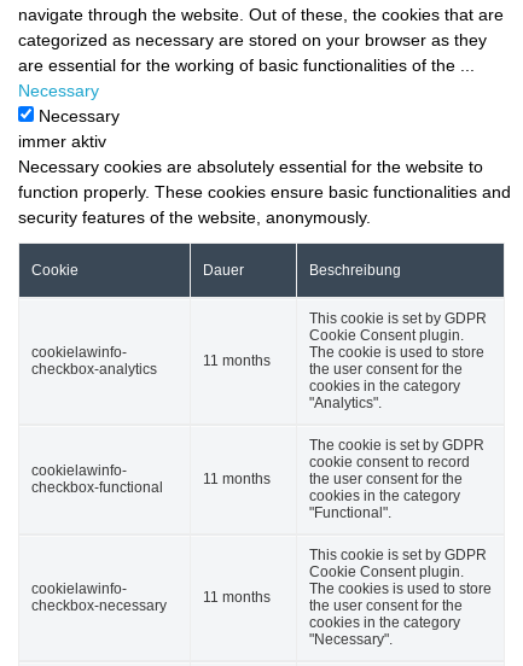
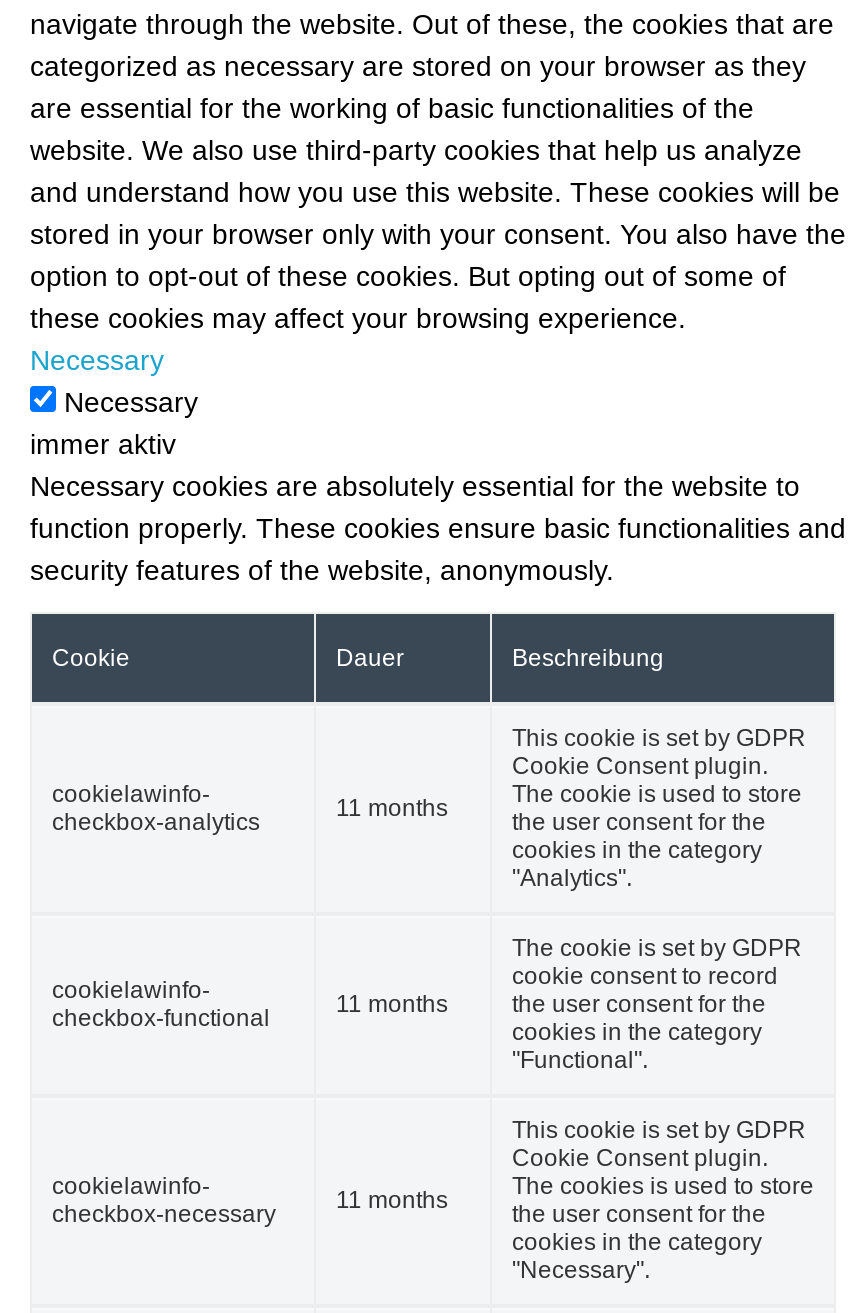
- are essential for the working of basic functionalities of the...
+ are essential for the working of basic functionalities of the
+ website. We also use third-party cookies that help us analyze
+ and understand how you use this website. These cookies will be
+ stored in your browser only with your consent. You also have the
+ option to opt-out of these cookies. But opting out of some of
+ these cookies may affect your browsing experience.
